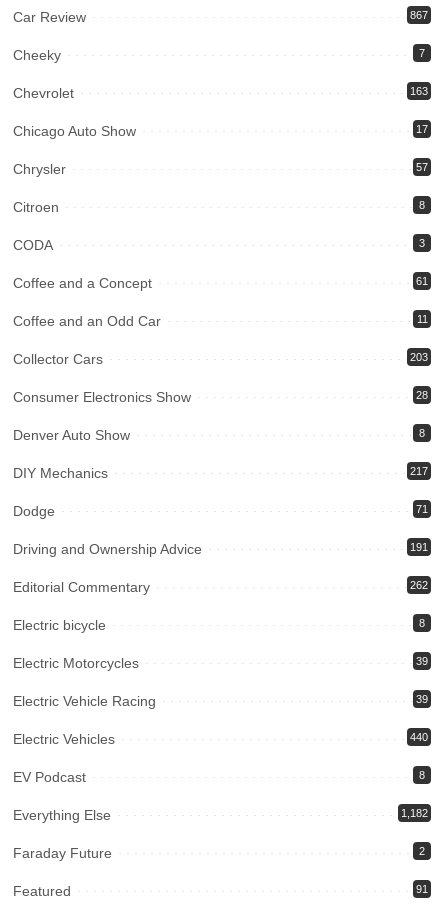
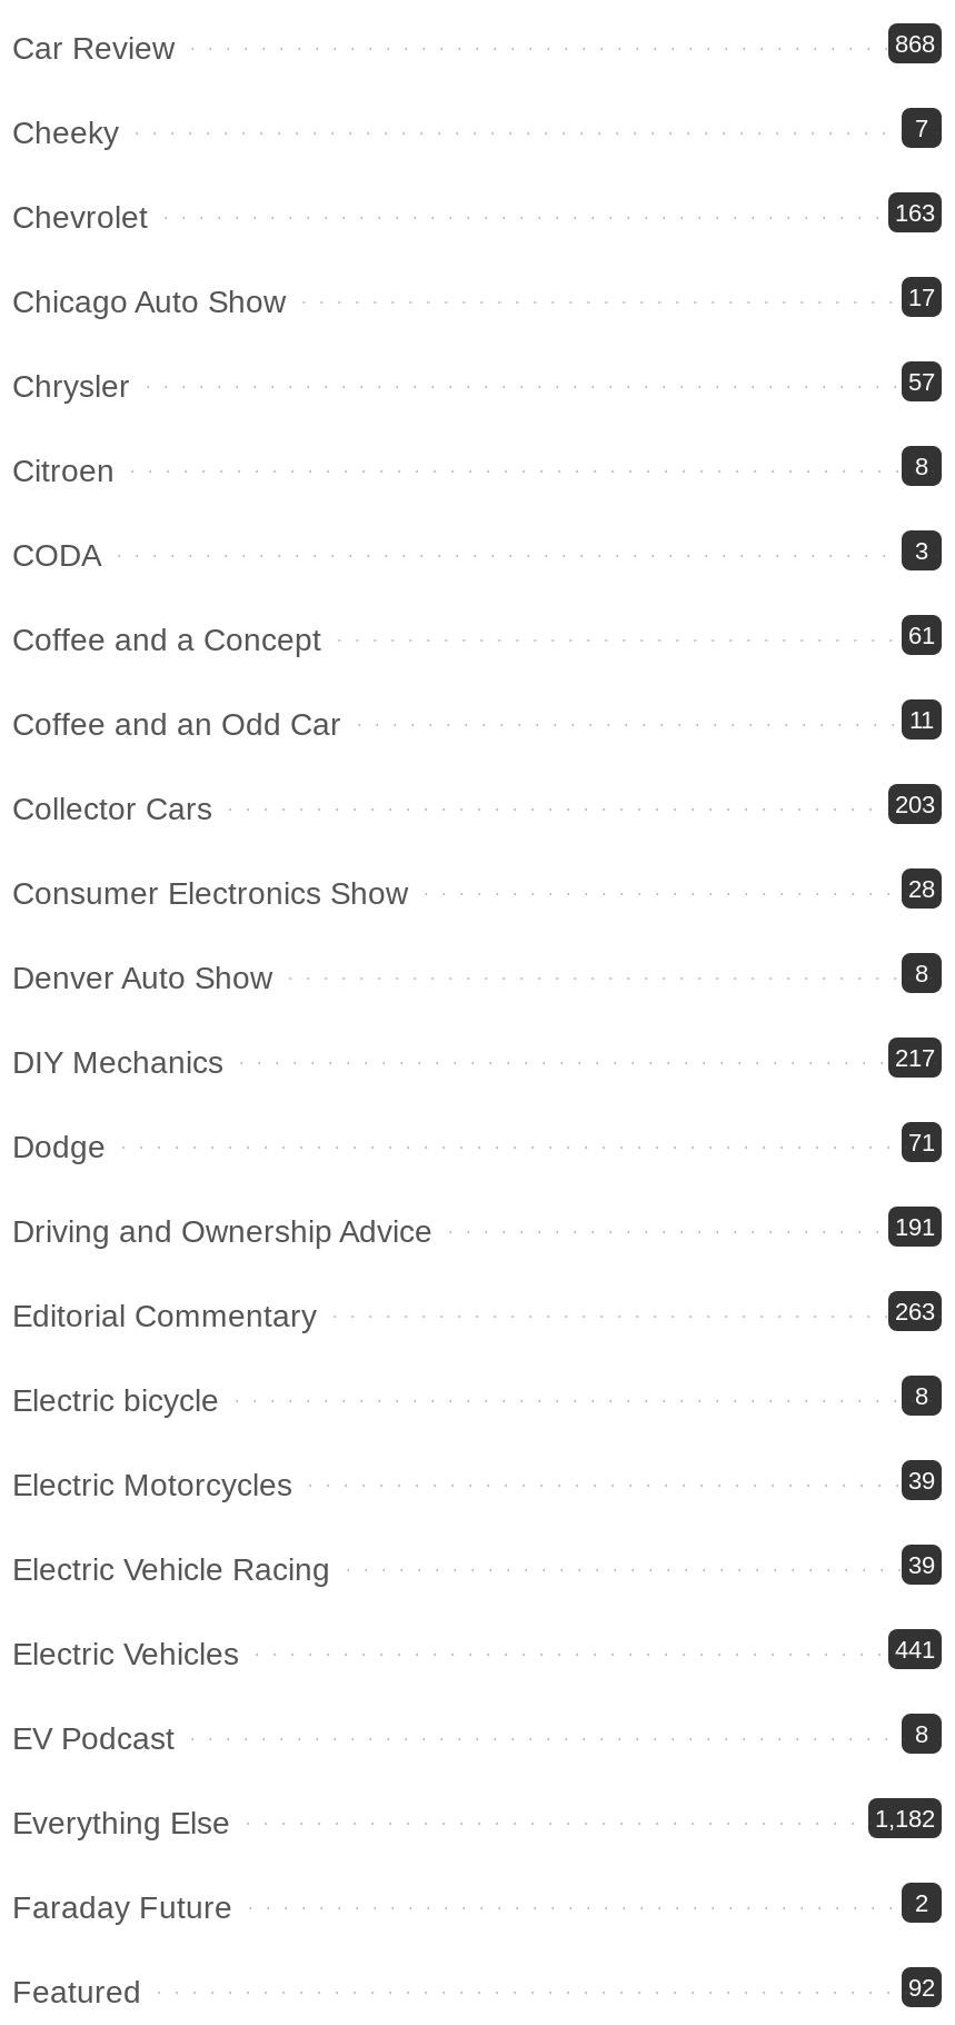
- 867
+ 868

- 262
+ 263

- 440
+ 441

- 91
+ 92
